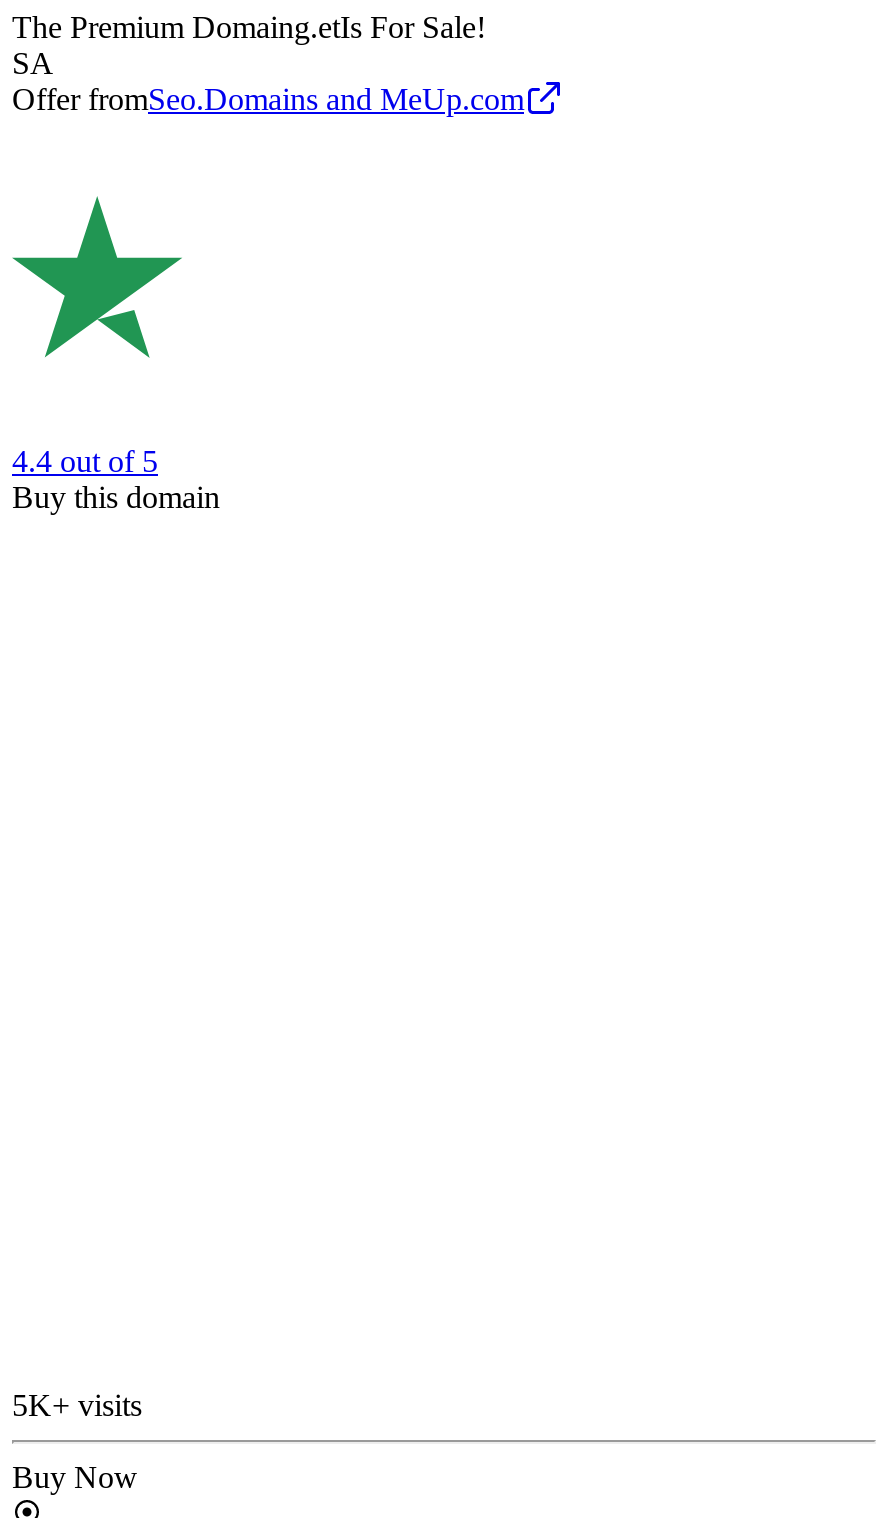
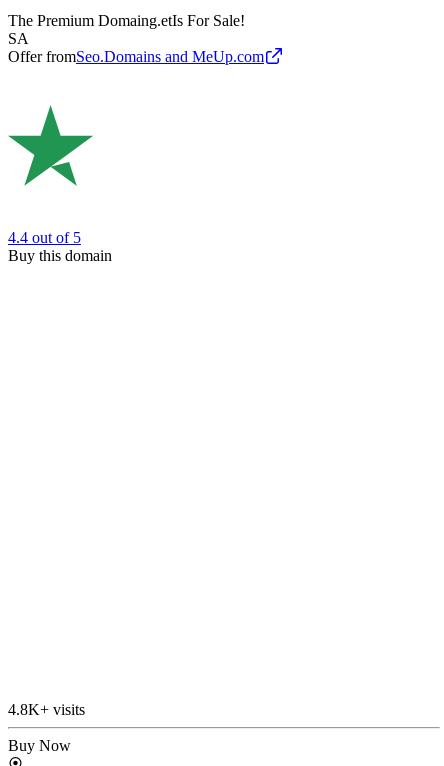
- 5K+ visits
+ 4.8K+ visits
